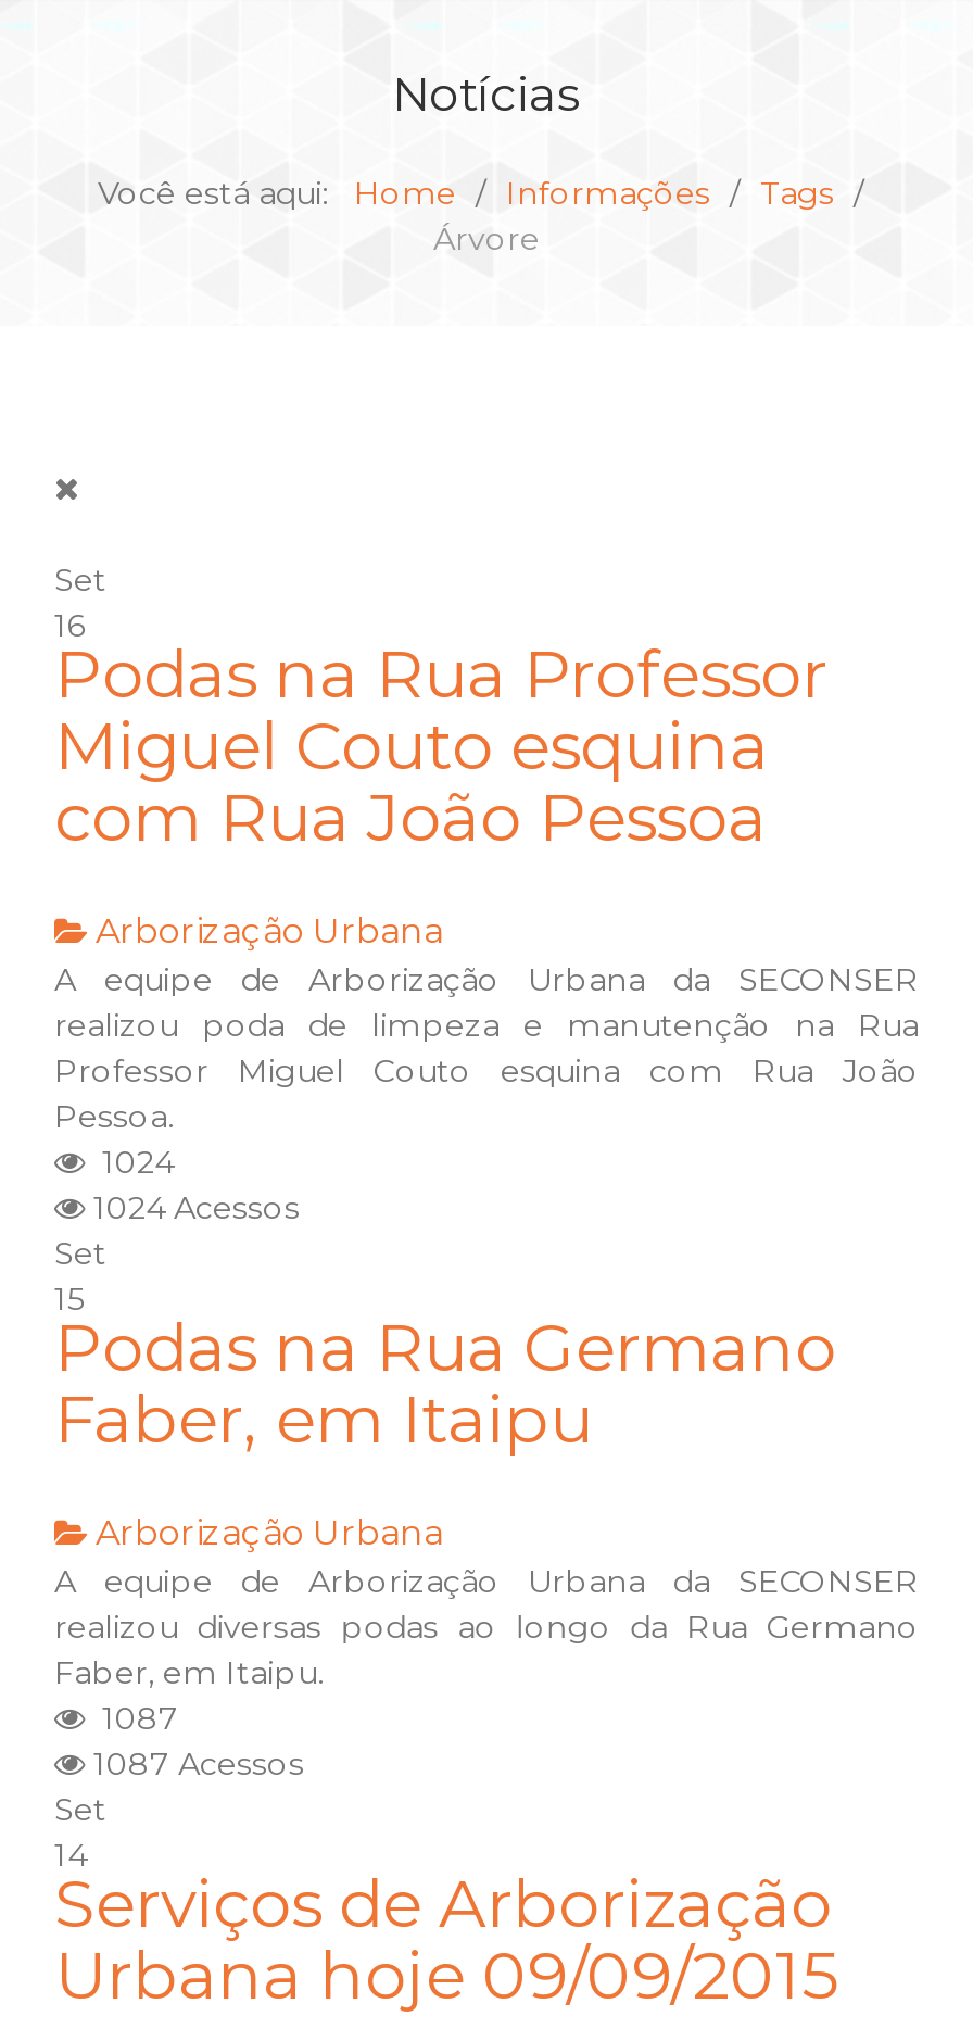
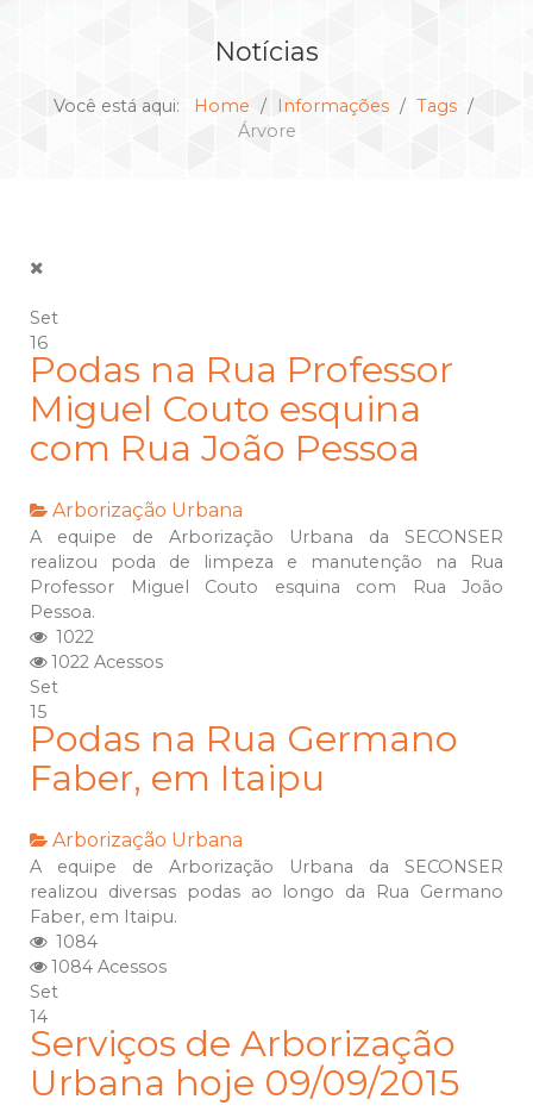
- 1024
+ 1022

- 1024 Acessos
+ 1022 Acessos

- 1087
+ 1084

- 1087 Acessos
+ 1084 Acessos
